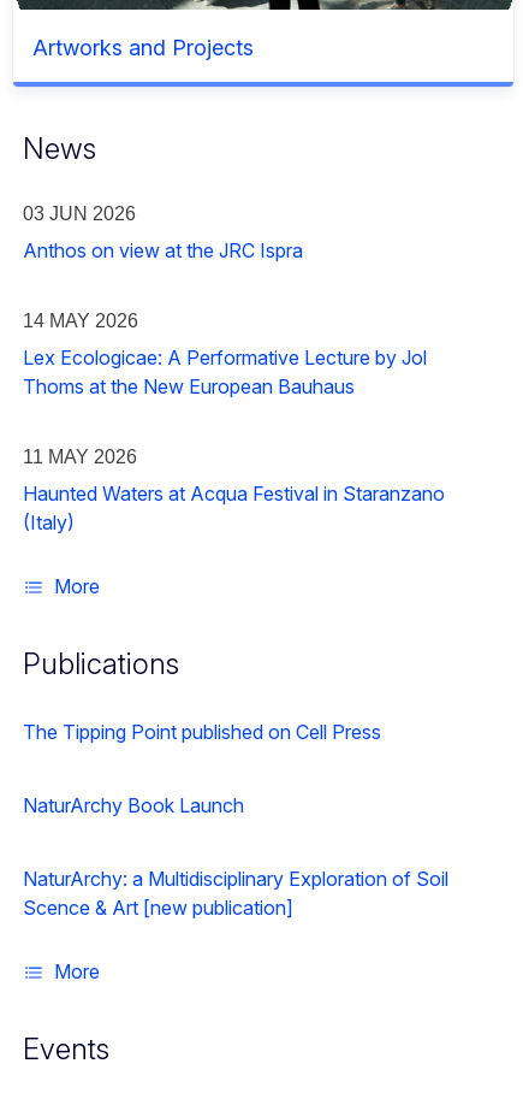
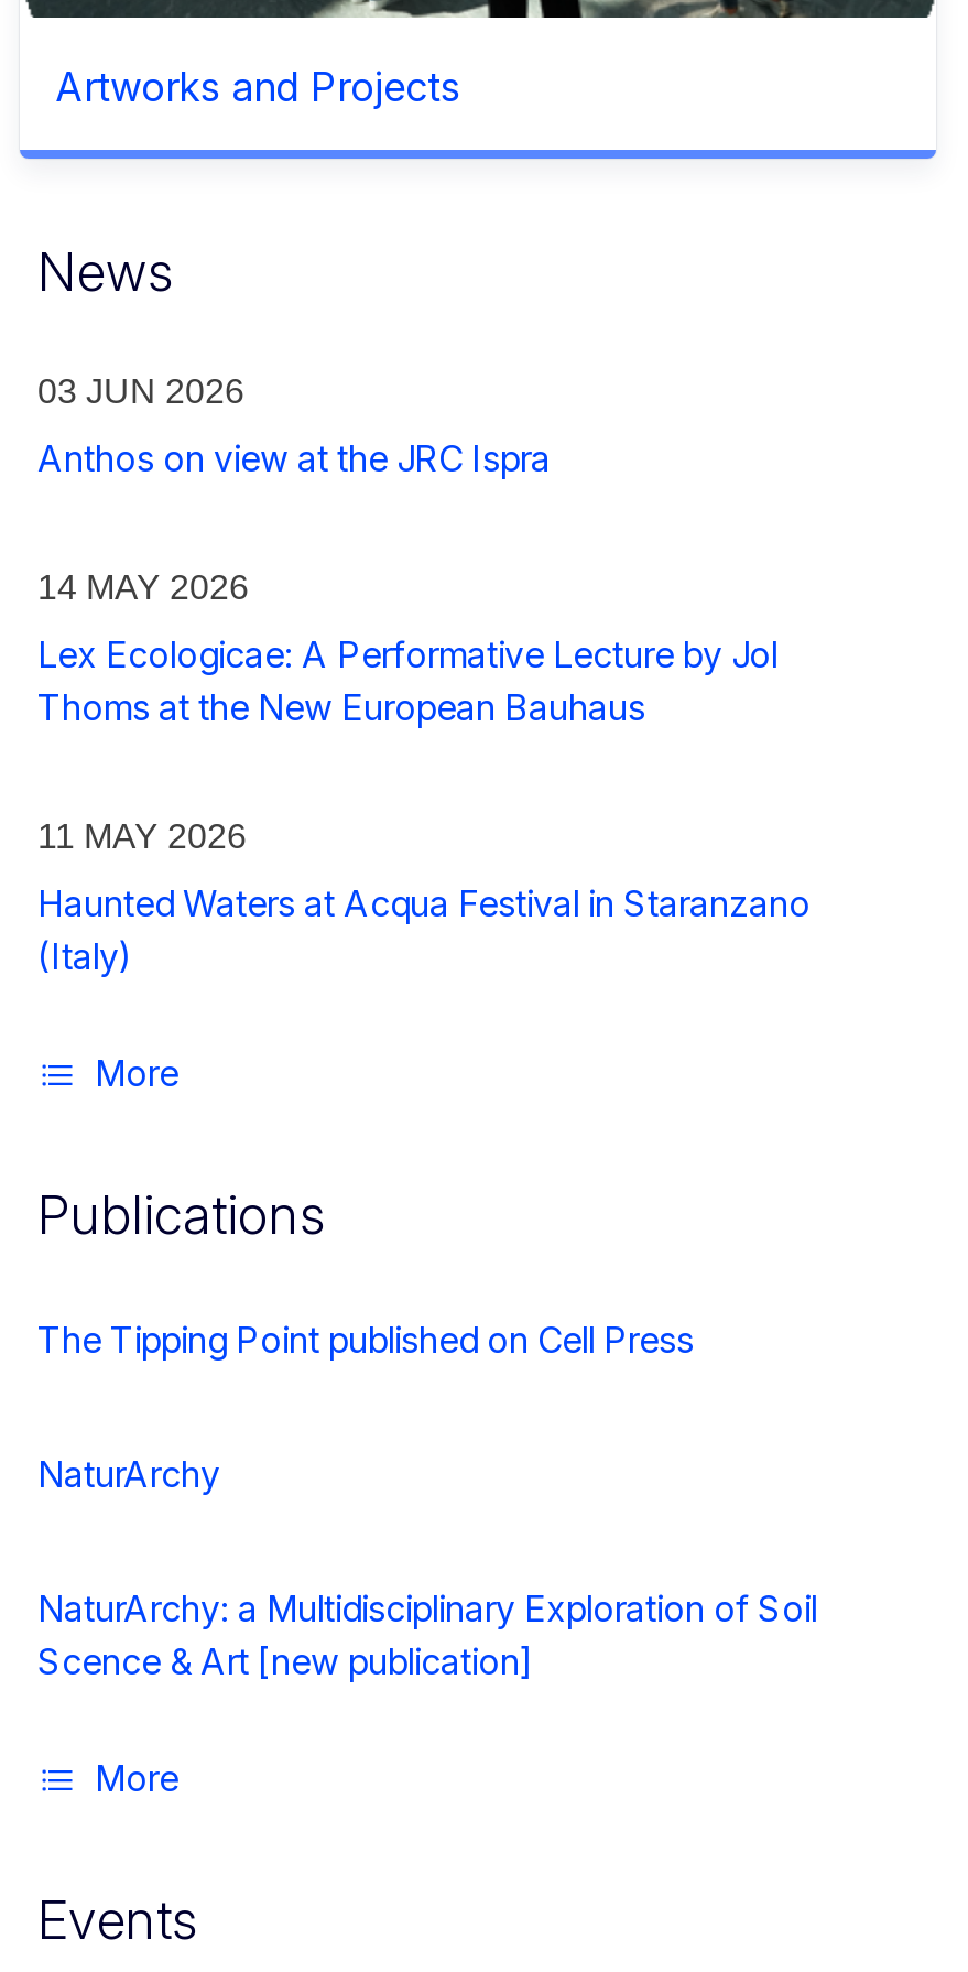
- NaturArchy Book Launch
+ NaturArchy
